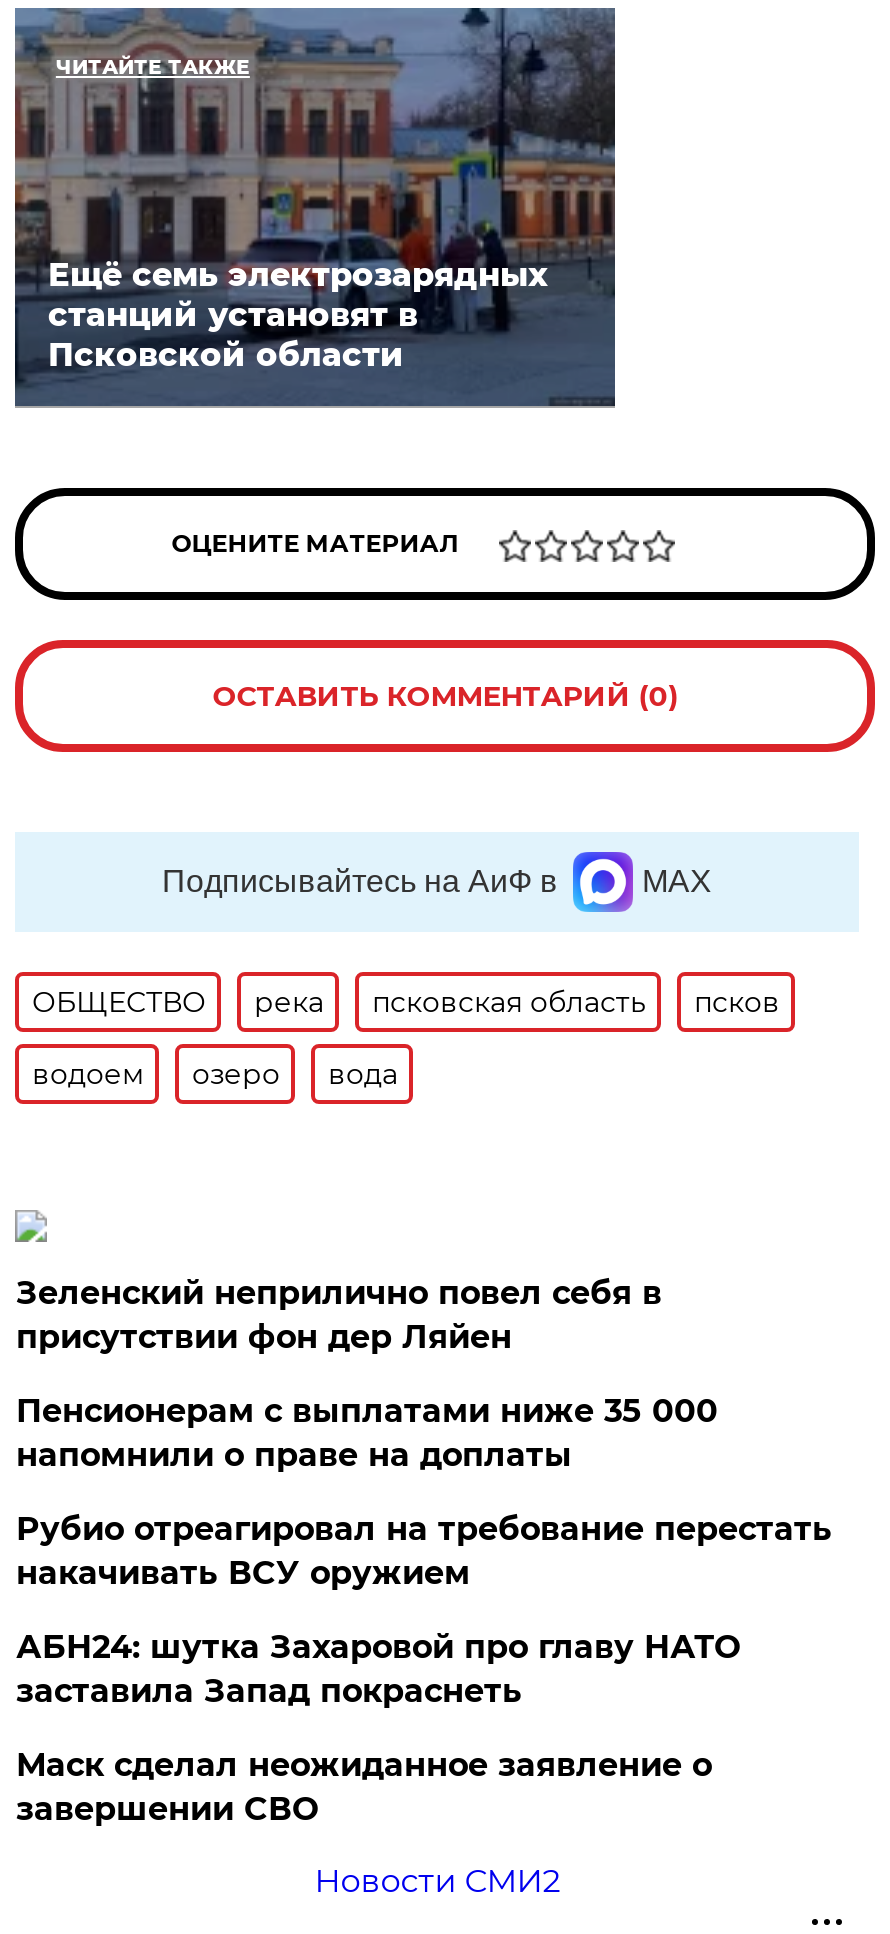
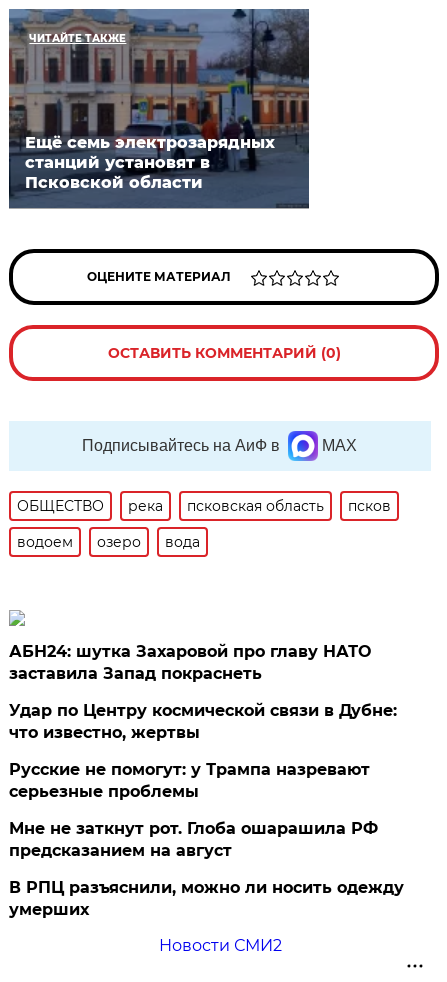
- Зеленский неприлично повел cебя в
- присутствии фон дер Ляйен
- Пенсионерам с выплатами ниже 35 000
- напомнили о праве на доплаты
- Рубио отреагировал на требование перестать
- накачивать ВСУ оружием

moved up: АБН24: шутка Захаровой про главу НАТО | заставила Запад покраснеть

- Маск сделал неожиданное заявление о
- завершении СВО
+ Удар по Центру космической связи в Дубне:
+ что известно, жертвы
+ Русские не помогут: у Трампа назревают
+ серьезные проблемы
+ Мне не заткнут рот. Глоба ошарашила РФ
+ предсказанием на август
+ В РПЦ разъяснили, можно ли носить одежду
+ умерших
